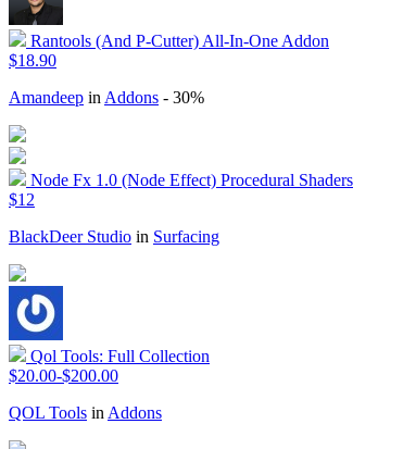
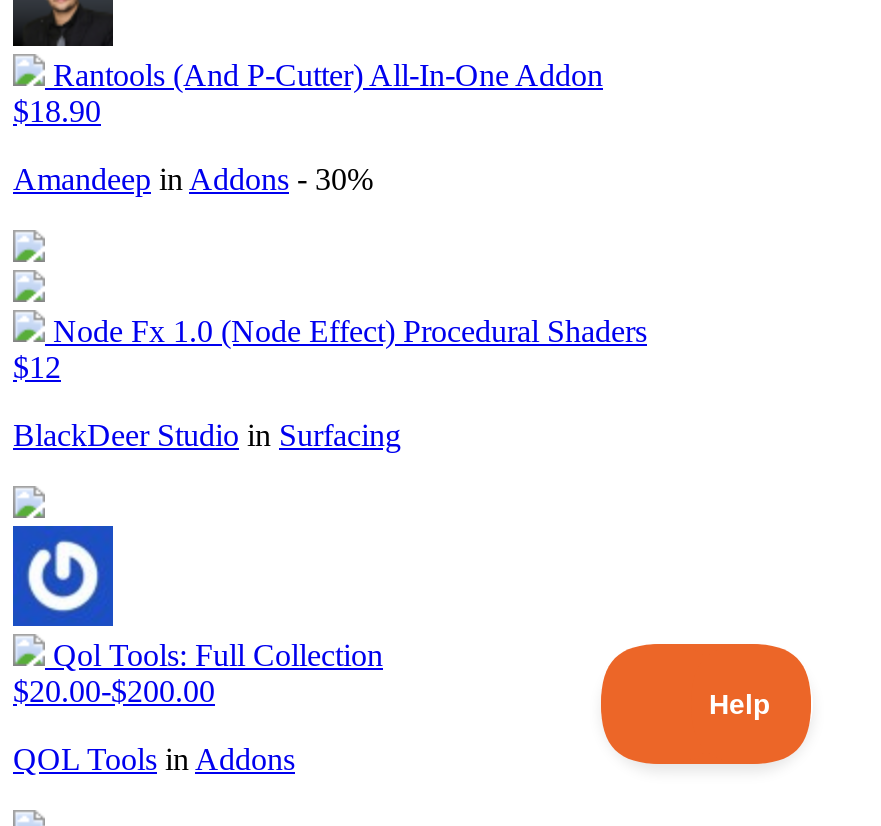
+ [image]
